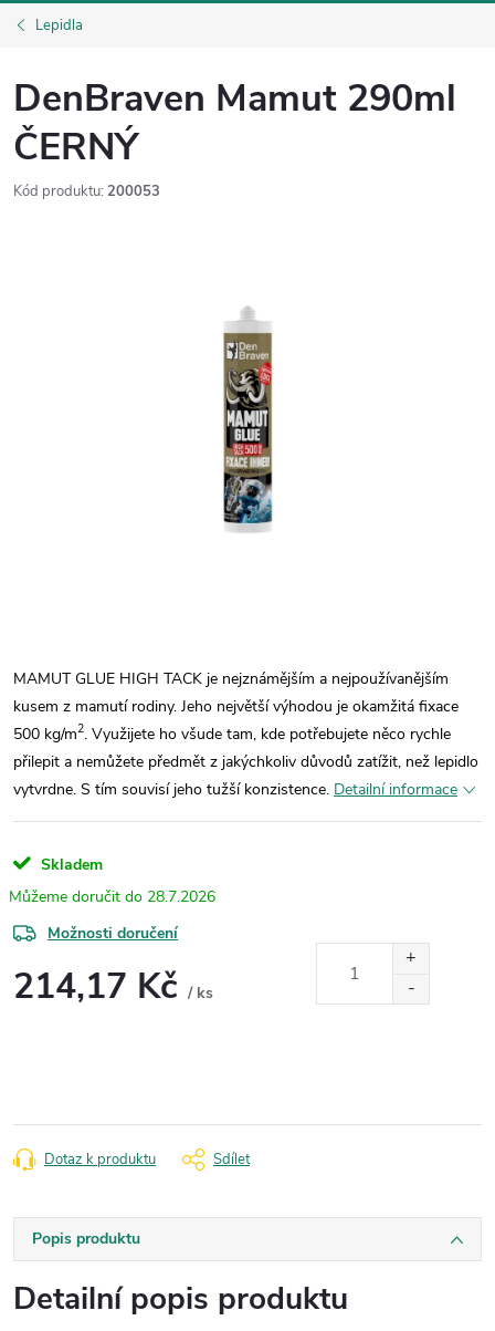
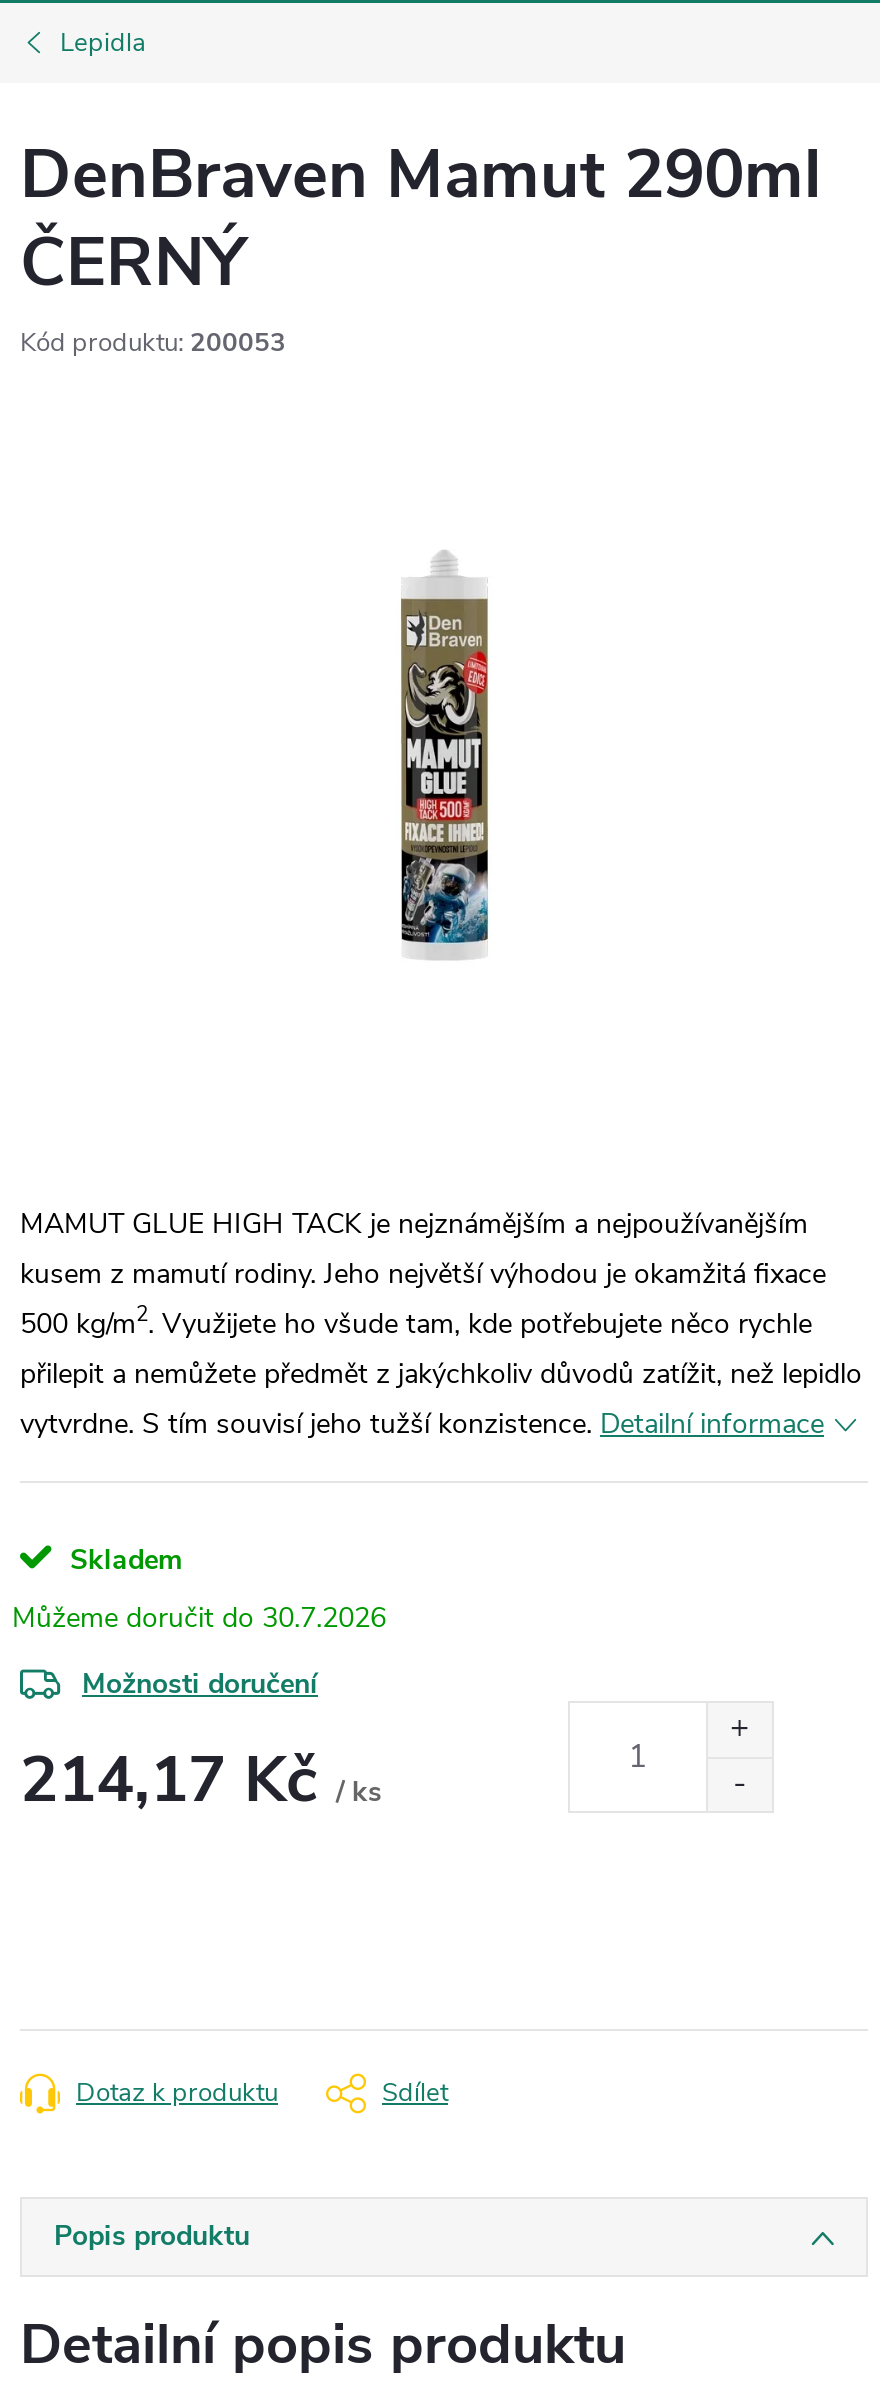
- 28.7.2026
+ 30.7.2026
